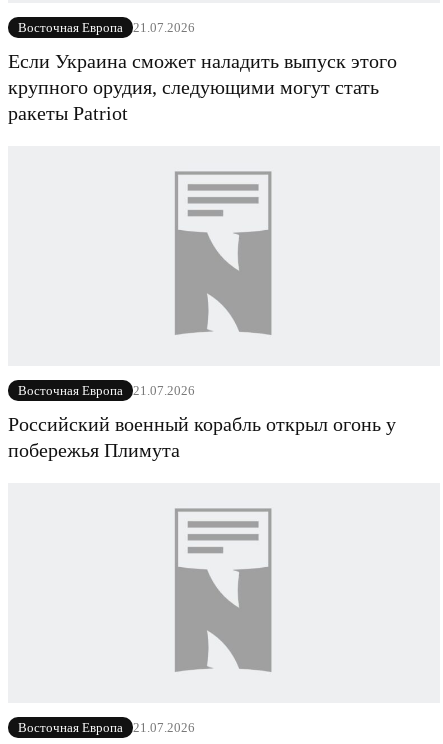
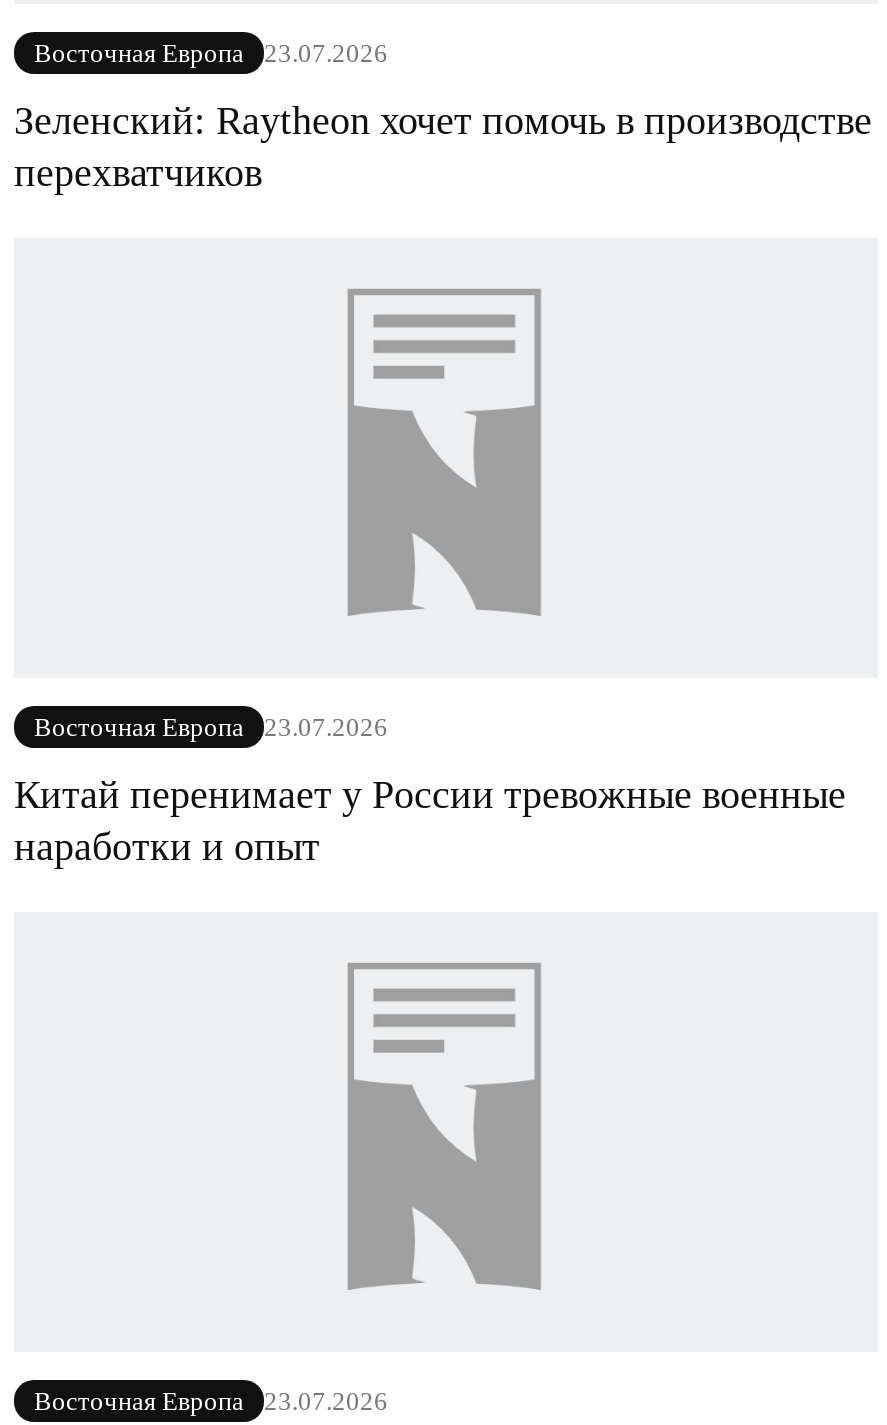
- Восточная Европа 21.07.2026
+ Восточная Европа 23.07.2026

- Если Украина сможет наладить выпуск этого
- крупного орудия, следующими могут стать
- ракеты Patriot
+ Зеленский: Raytheon хочет помочь в производстве
+ перехватчиков

- Восточная Европа 21.07.2026
+ Восточная Европа 23.07.2026

- Российский военный корабль открыл огонь у
- побережья Плимута
+ Китай перенимает у России тревожные военные
+ наработки и опыт

- Восточная Европа 21.07.2026
+ Восточная Европа 23.07.2026
